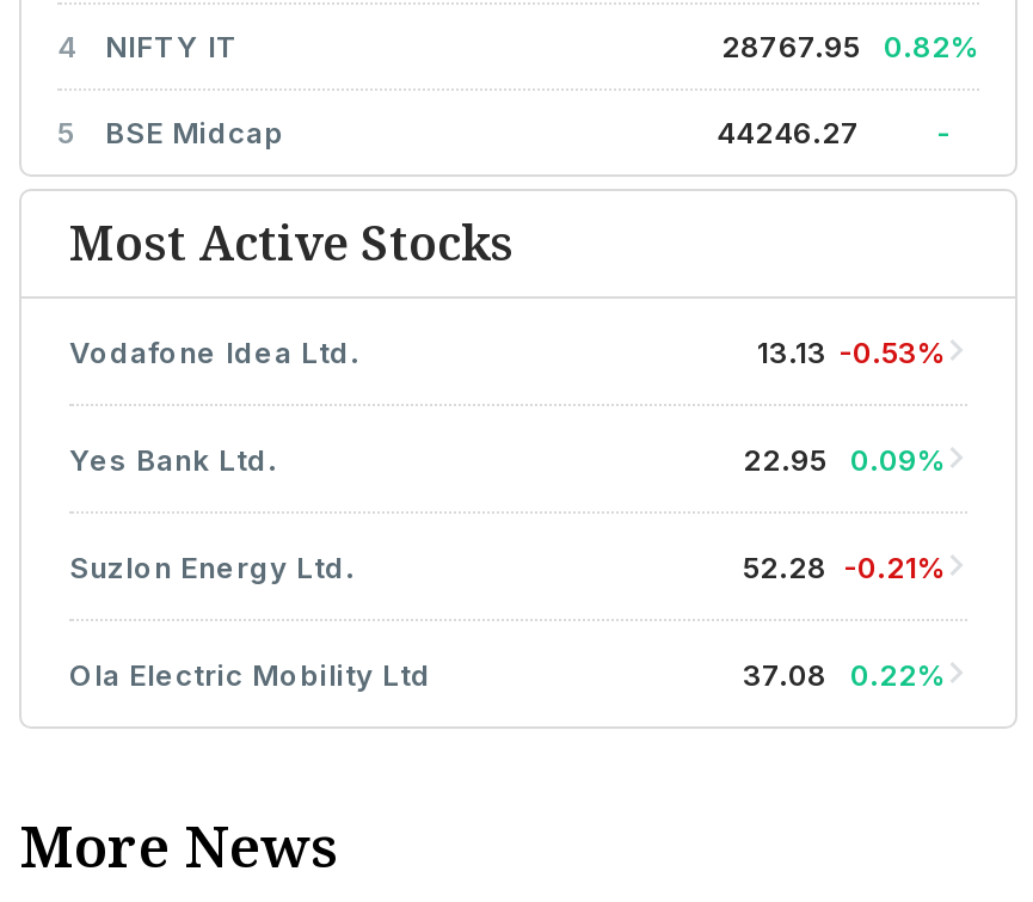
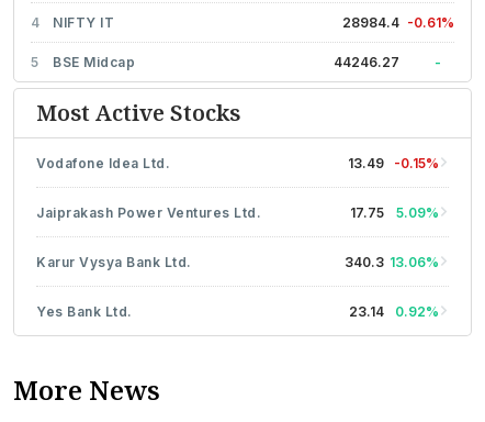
- 28767.95
- 0.82%
+ 28984.4 -0.61%

- 13.13 -0.53%
+ 13.49 -0.15%
+ Jaiprakash Power Ventures Ltd.
+ 17.75
+ 5.09%
+ Karur Vysya Bank Ltd.
+ 340.3 13.06%

- 22.95
- 0.09%
- Suzlon Energy Ltd.
- 52.28 -0.21%
- Ola Electric Mobility Ltd
- 37.08
- 0.22%
+ 23.14
+ 0.92%

moved down: Yes Bank Ltd.
